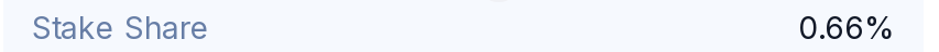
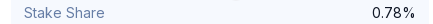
- 0.66%
+ 0.78%
